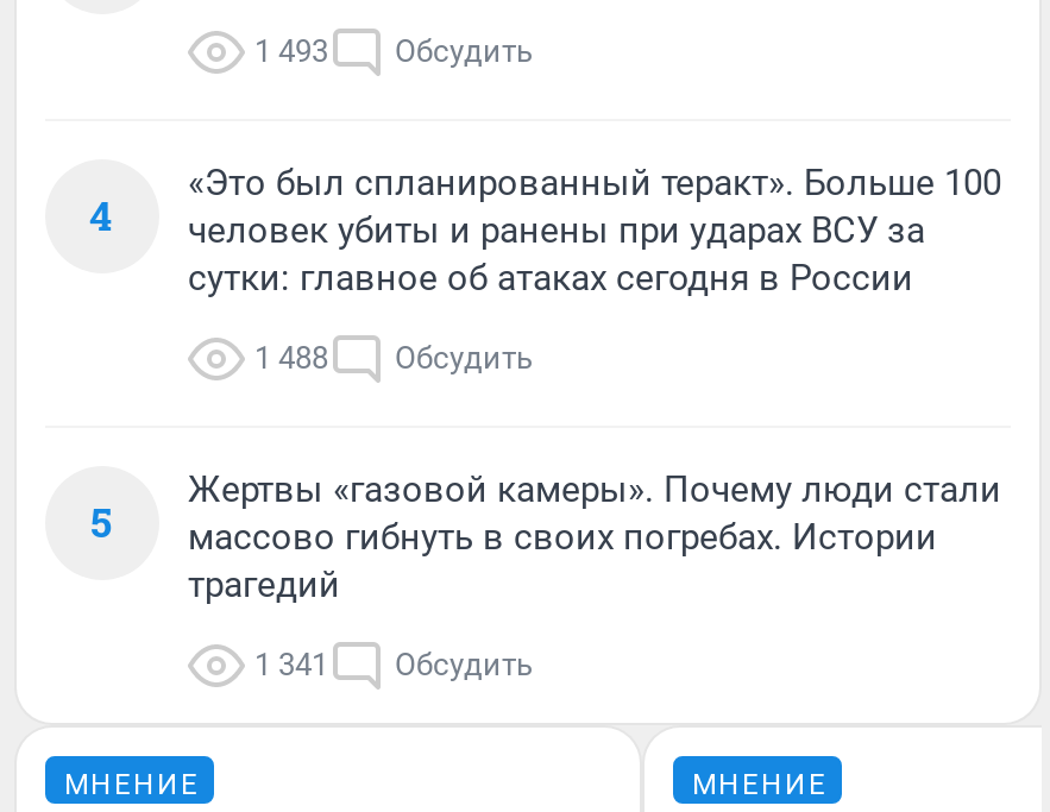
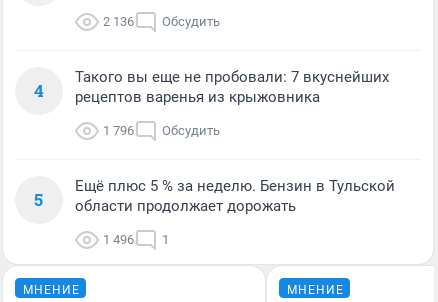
- 1 493 Обсудить
+ 2 136 Обсудить

- «Это был спланированный теракт». Больше 100
- человек убиты и ранены при ударах ВСУ за
- сутки: главное об атаках сегодня в России
+ Такого вы еще не пробовали: 7 вкуснейших
+ рецептов варенья из крыжовника

- 1 488 Обсудить
+ 1 796 Обсудить

- Жертвы «газовой камеры». Почему люди стали
- массово гибнуть в своих погребах. Истории
- трагедий
+ Ещё плюс 5 % за неделю. Бензин в Тульской
+ области продолжает дорожать

- 1 341
- Обсудить
+ 1 496
+ 1
